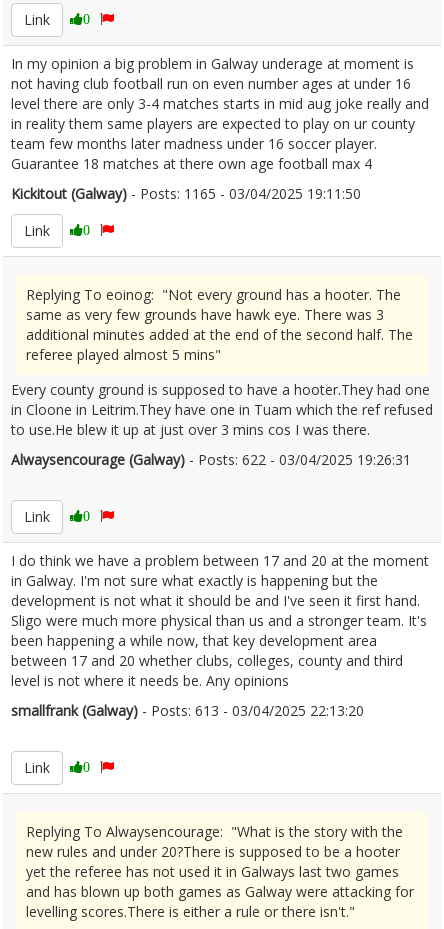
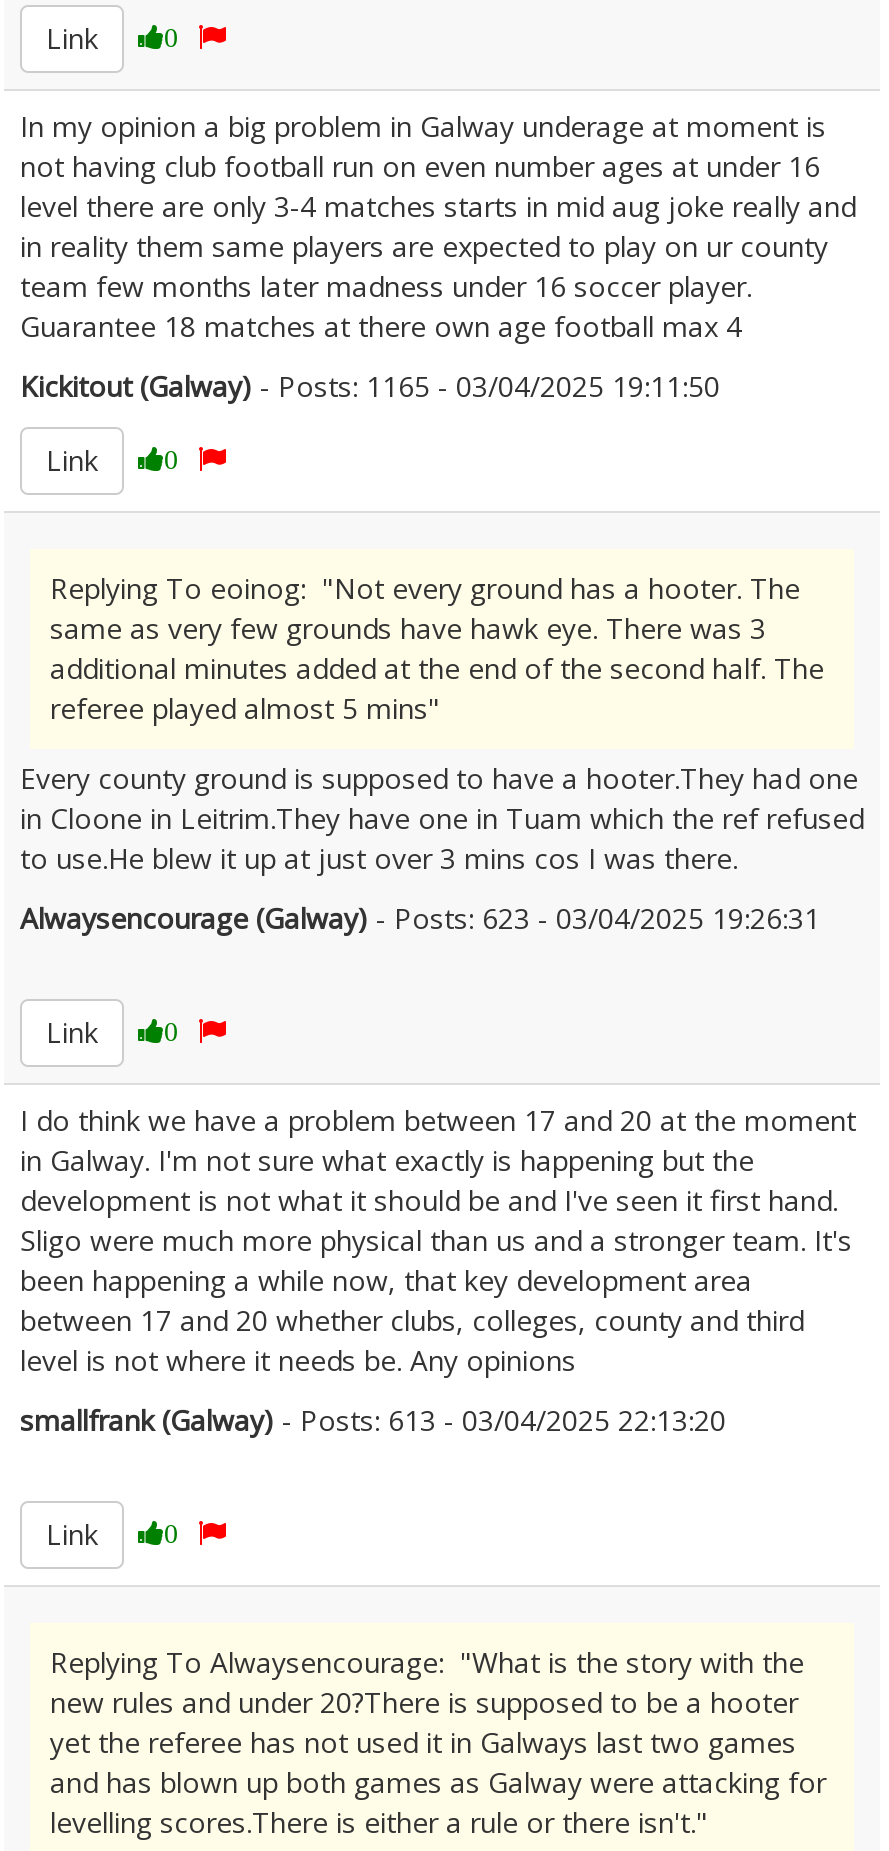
- Alwaysencourage (Galway) - Posts: 622 - 03/04/2025 19:26:31
+ Alwaysencourage (Galway) - Posts: 623 - 03/04/2025 19:26:31
